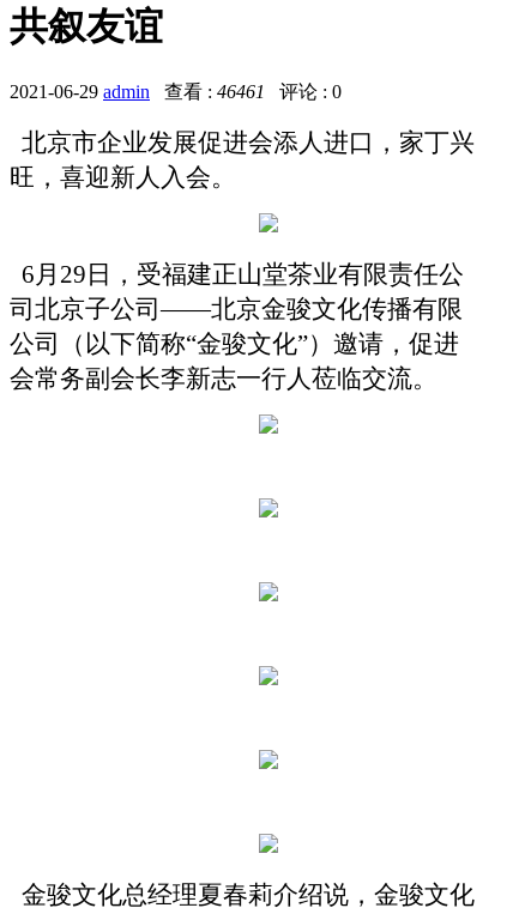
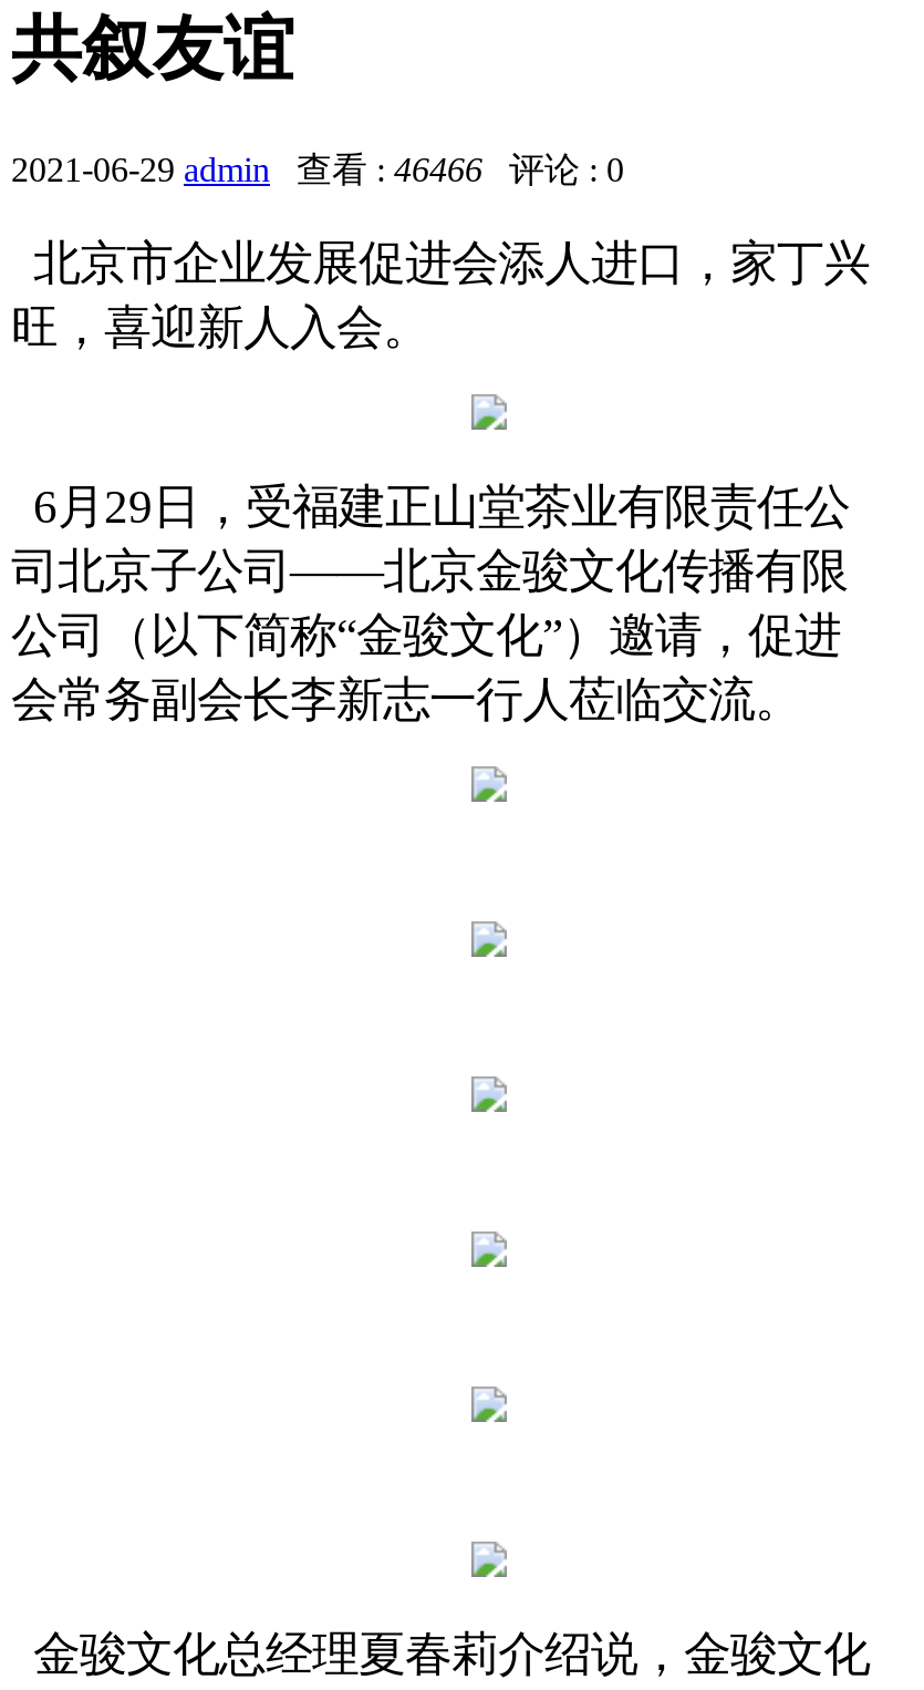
- 2021-06-29 admin查看 : 46461评论 : 0
+ 2021-06-29 admin查看 : 46466评论 : 0
